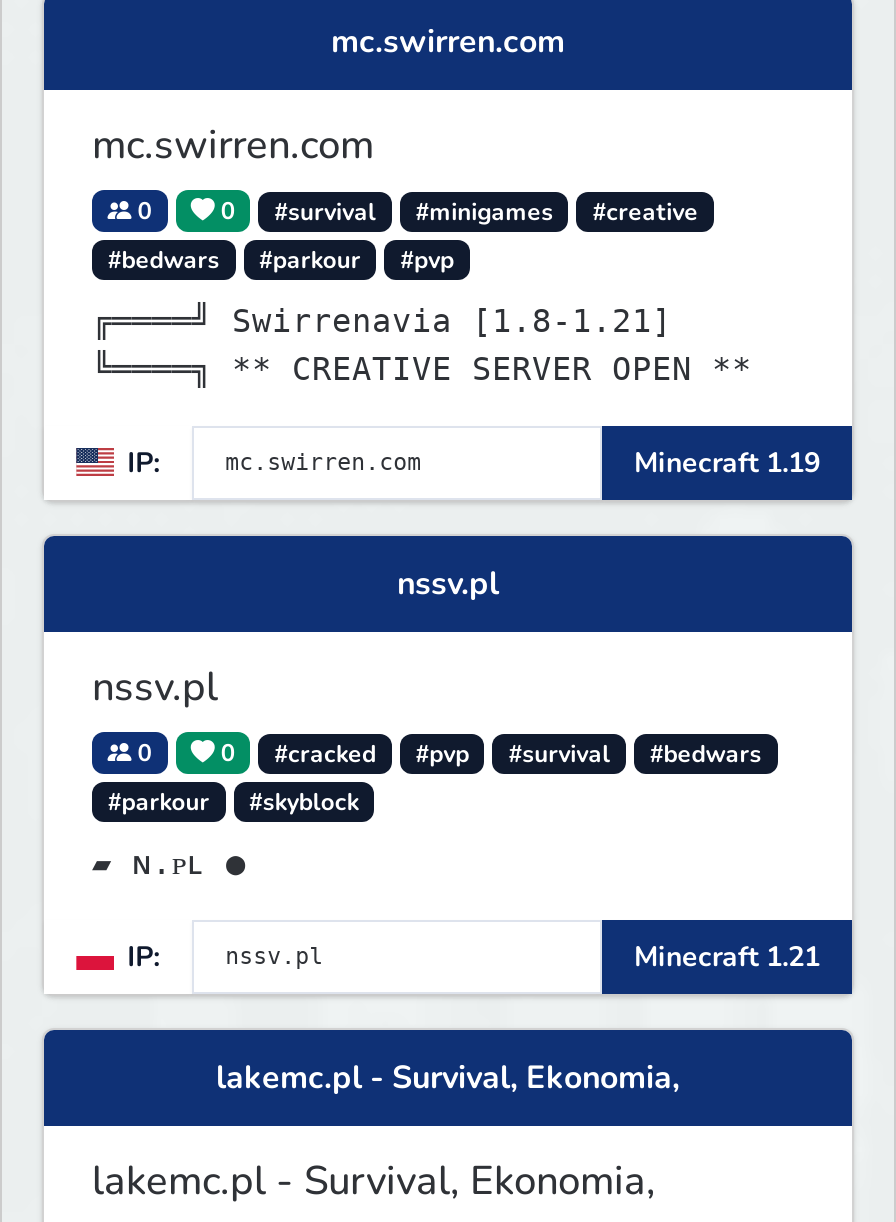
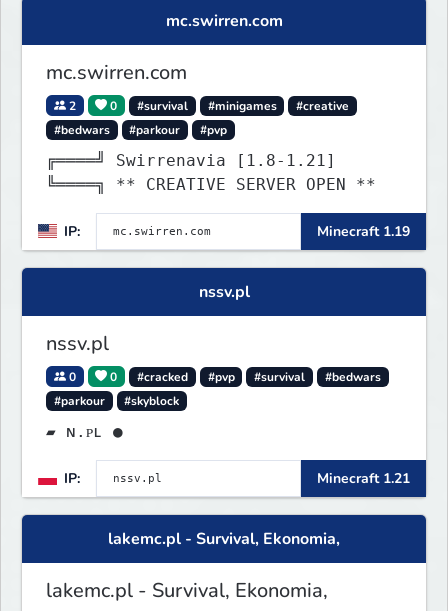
- 0 0 #survival #minigames #creative
+ 2 0 #survival #minigames #creative
